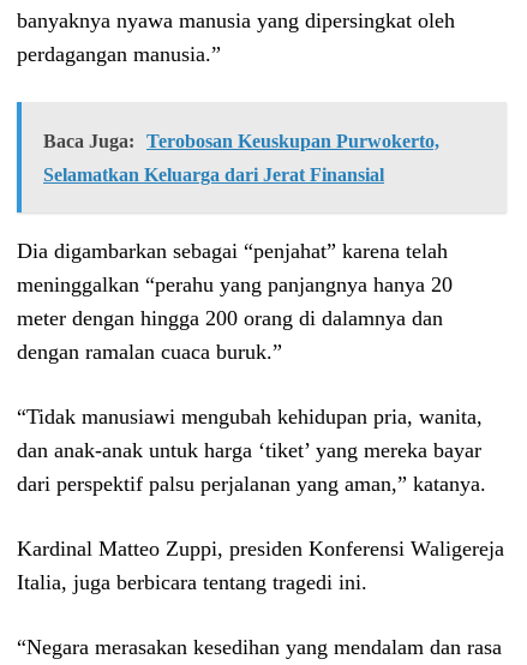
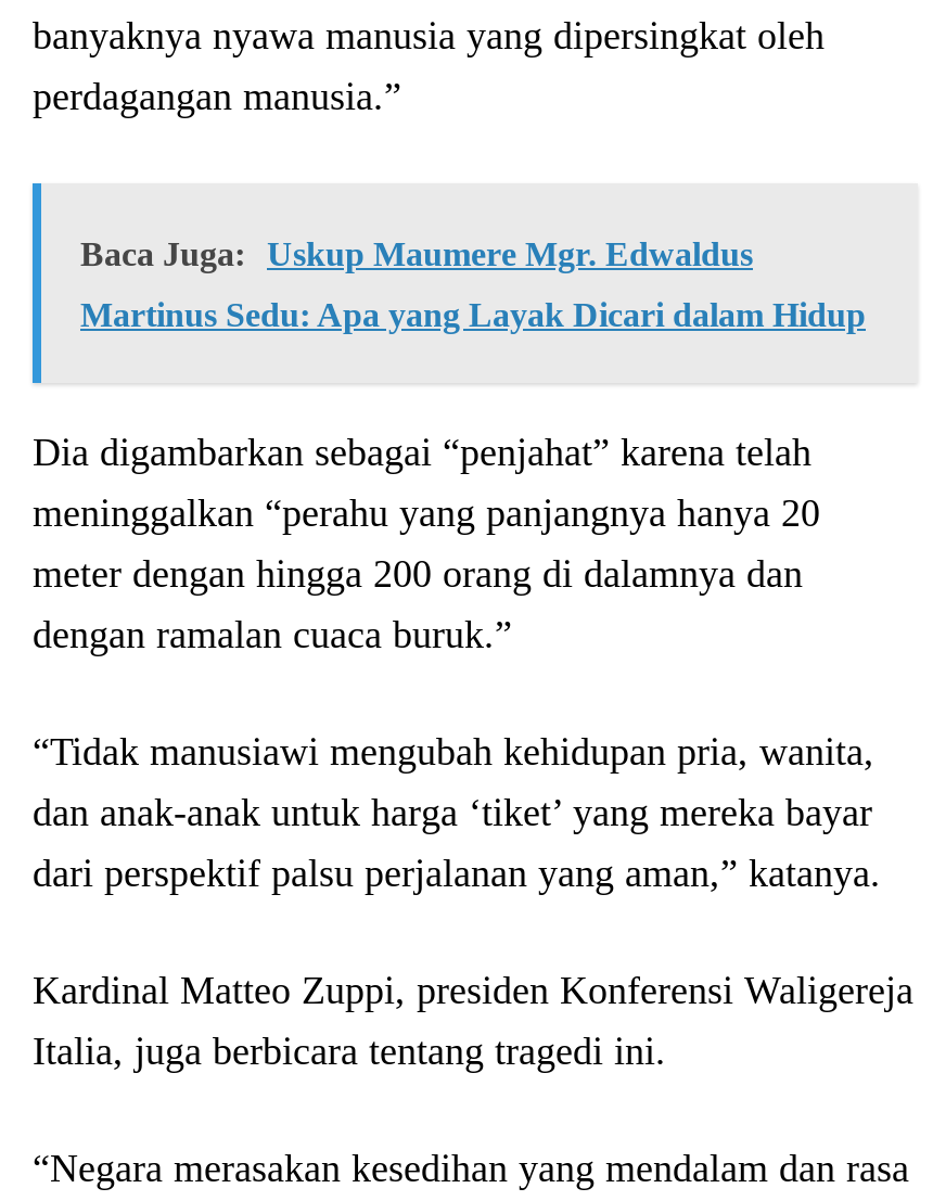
- Baca Juga: Terobosan Keuskupan Purwokerto,
+ Baca Juga: Uskup Maumere Mgr. Edwaldus

- Selamatkan Keluarga dari Jerat Finansial
+ Martinus Sedu: Apa yang Layak Dicari dalam Hidup
